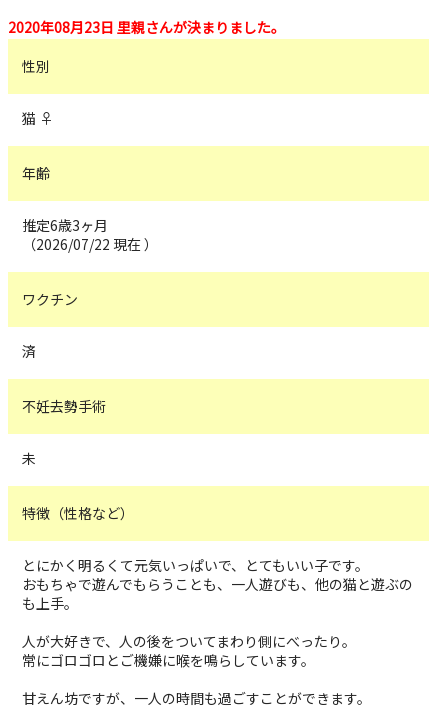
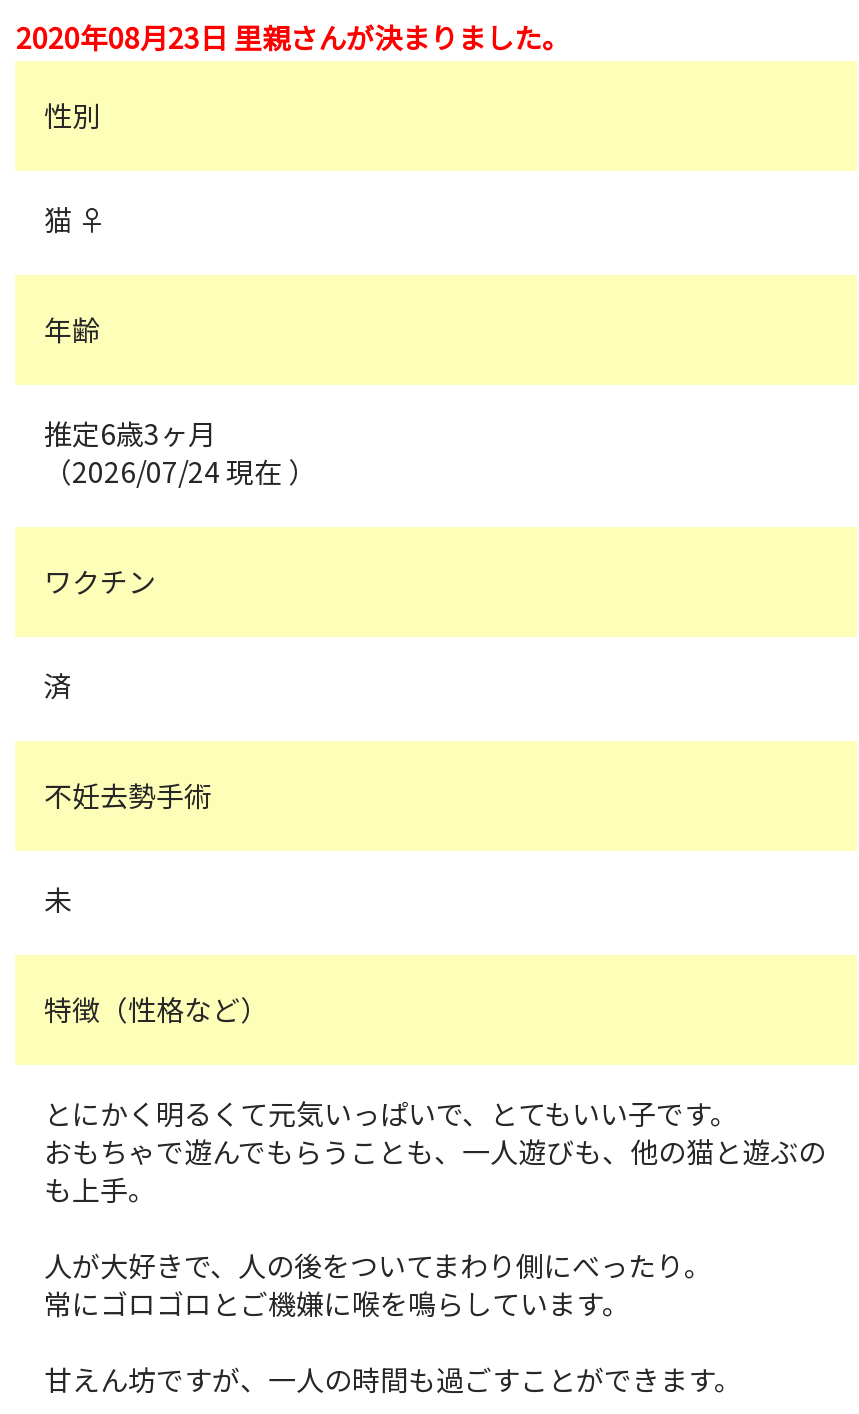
- （2026/07/22 現在 ）
+ （2026/07/24 現在 ）
